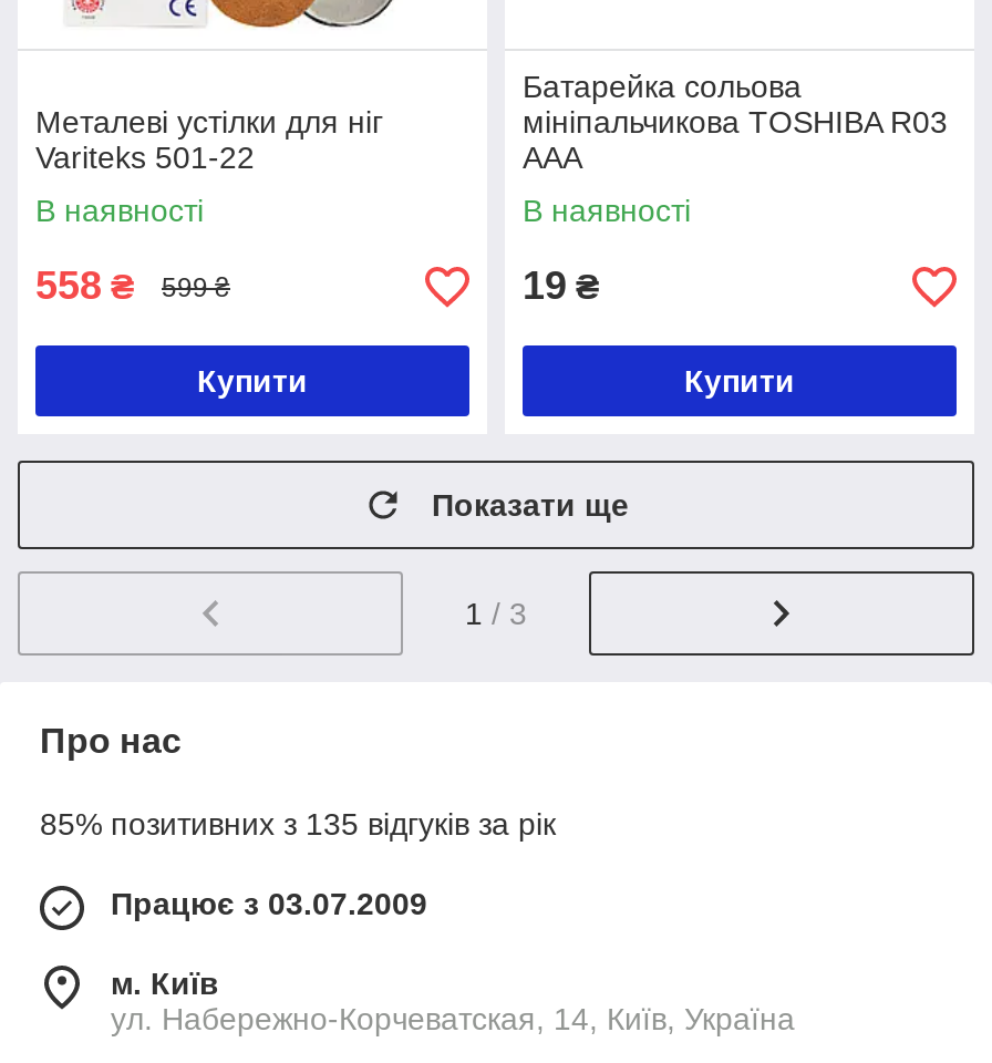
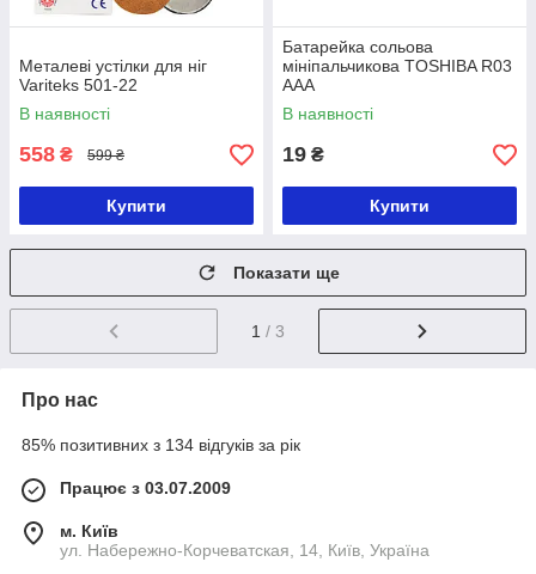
- 85% позитивних з 135 відгуків за рік
+ 85% позитивних з 134 відгуків за рік
